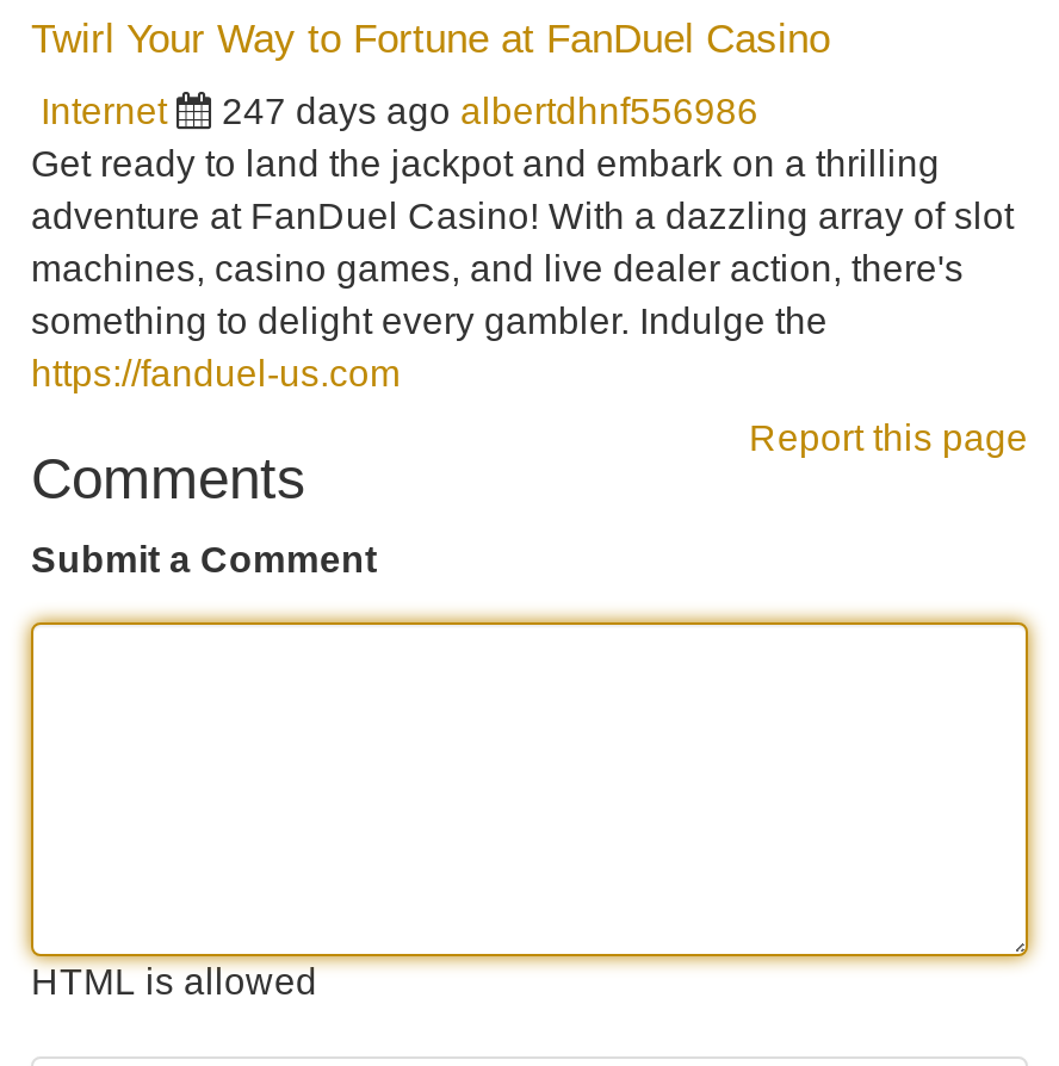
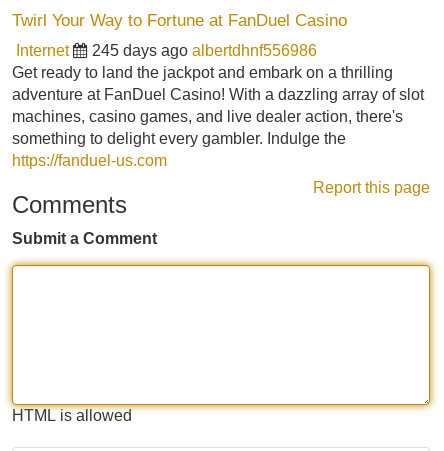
- 247 days ago albertdhnf556986
+ 245 days ago albertdhnf556986
